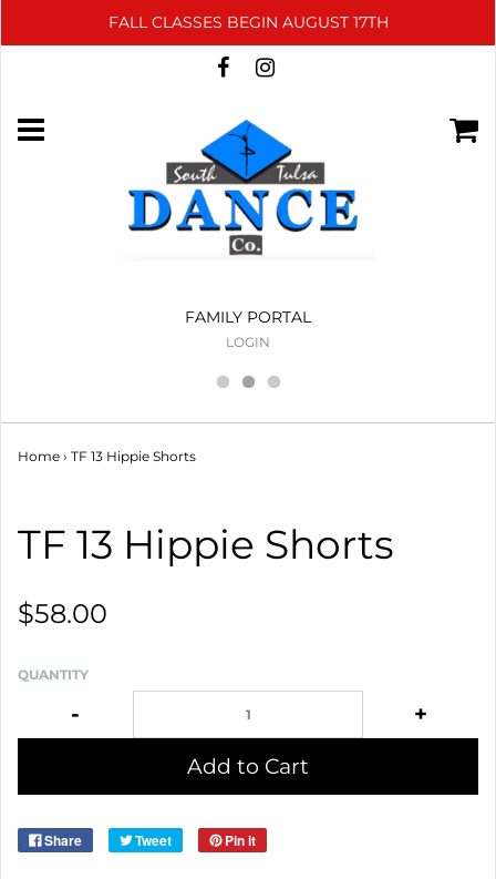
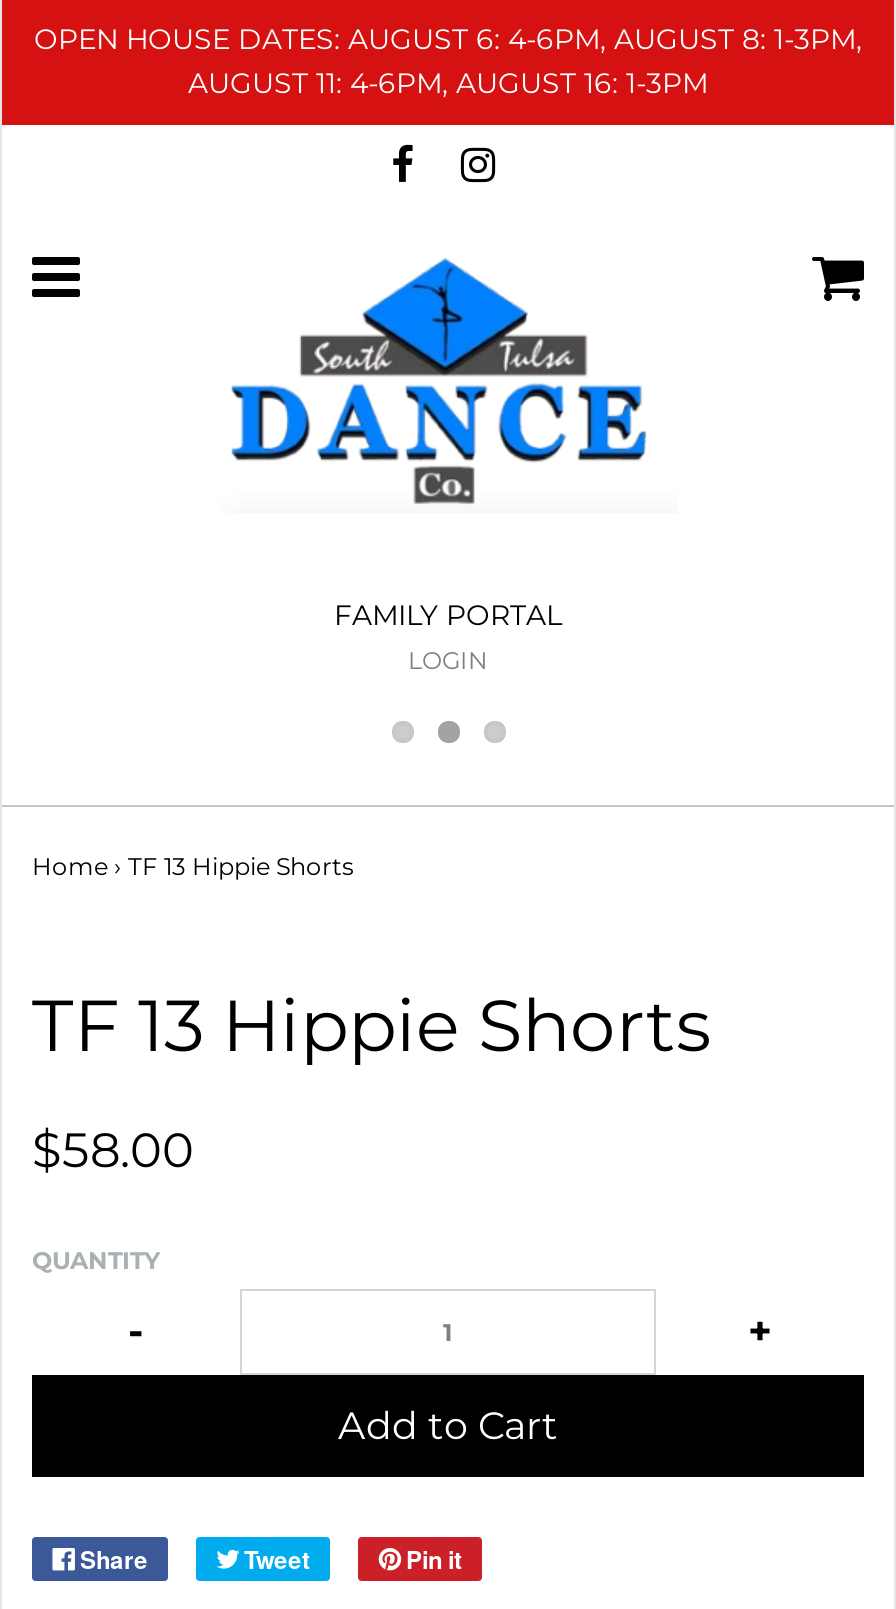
- FALL CLASSES BEGIN AUGUST 17TH
+ OPEN HOUSE DATES: AUGUST 6: 4-6PM, AUGUST 8: 1-3PM,
+ AUGUST 11: 4-6PM, AUGUST 16: 1-3PM
